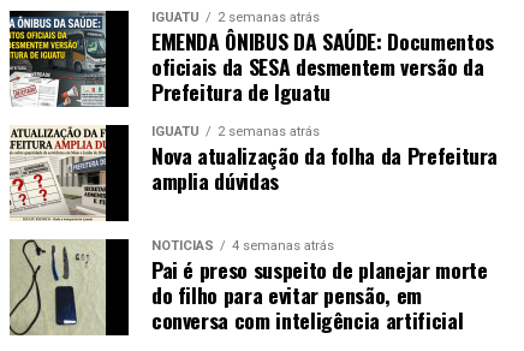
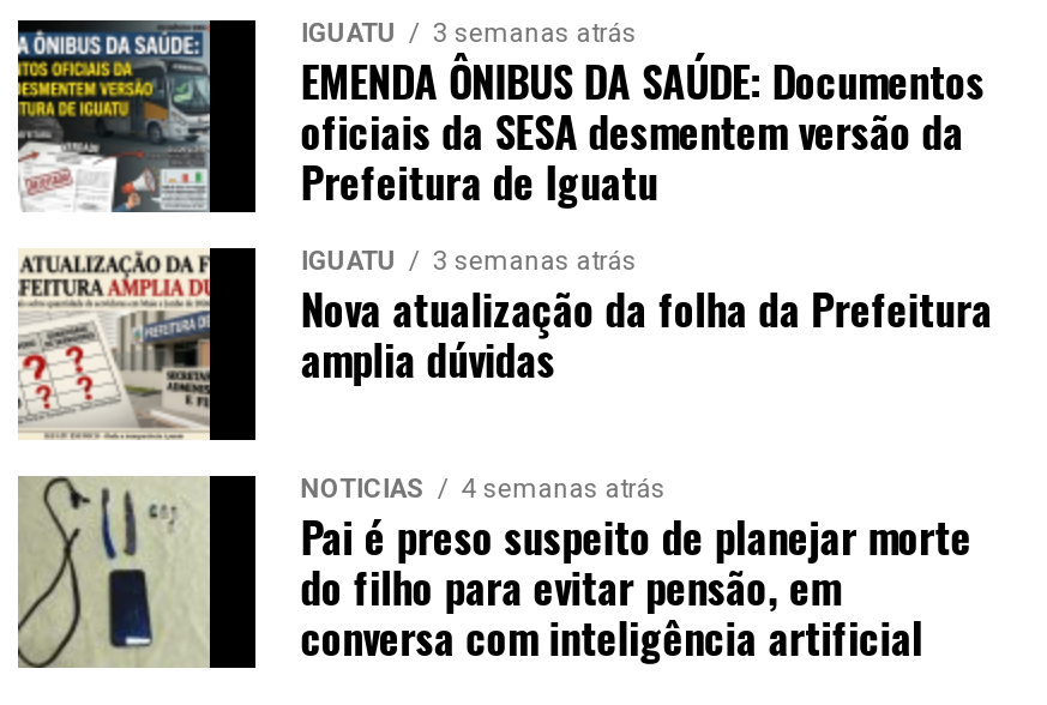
- 2 semanas atrás
+ 3 semanas atrás

- 2 semanas atrás
+ 3 semanas atrás
